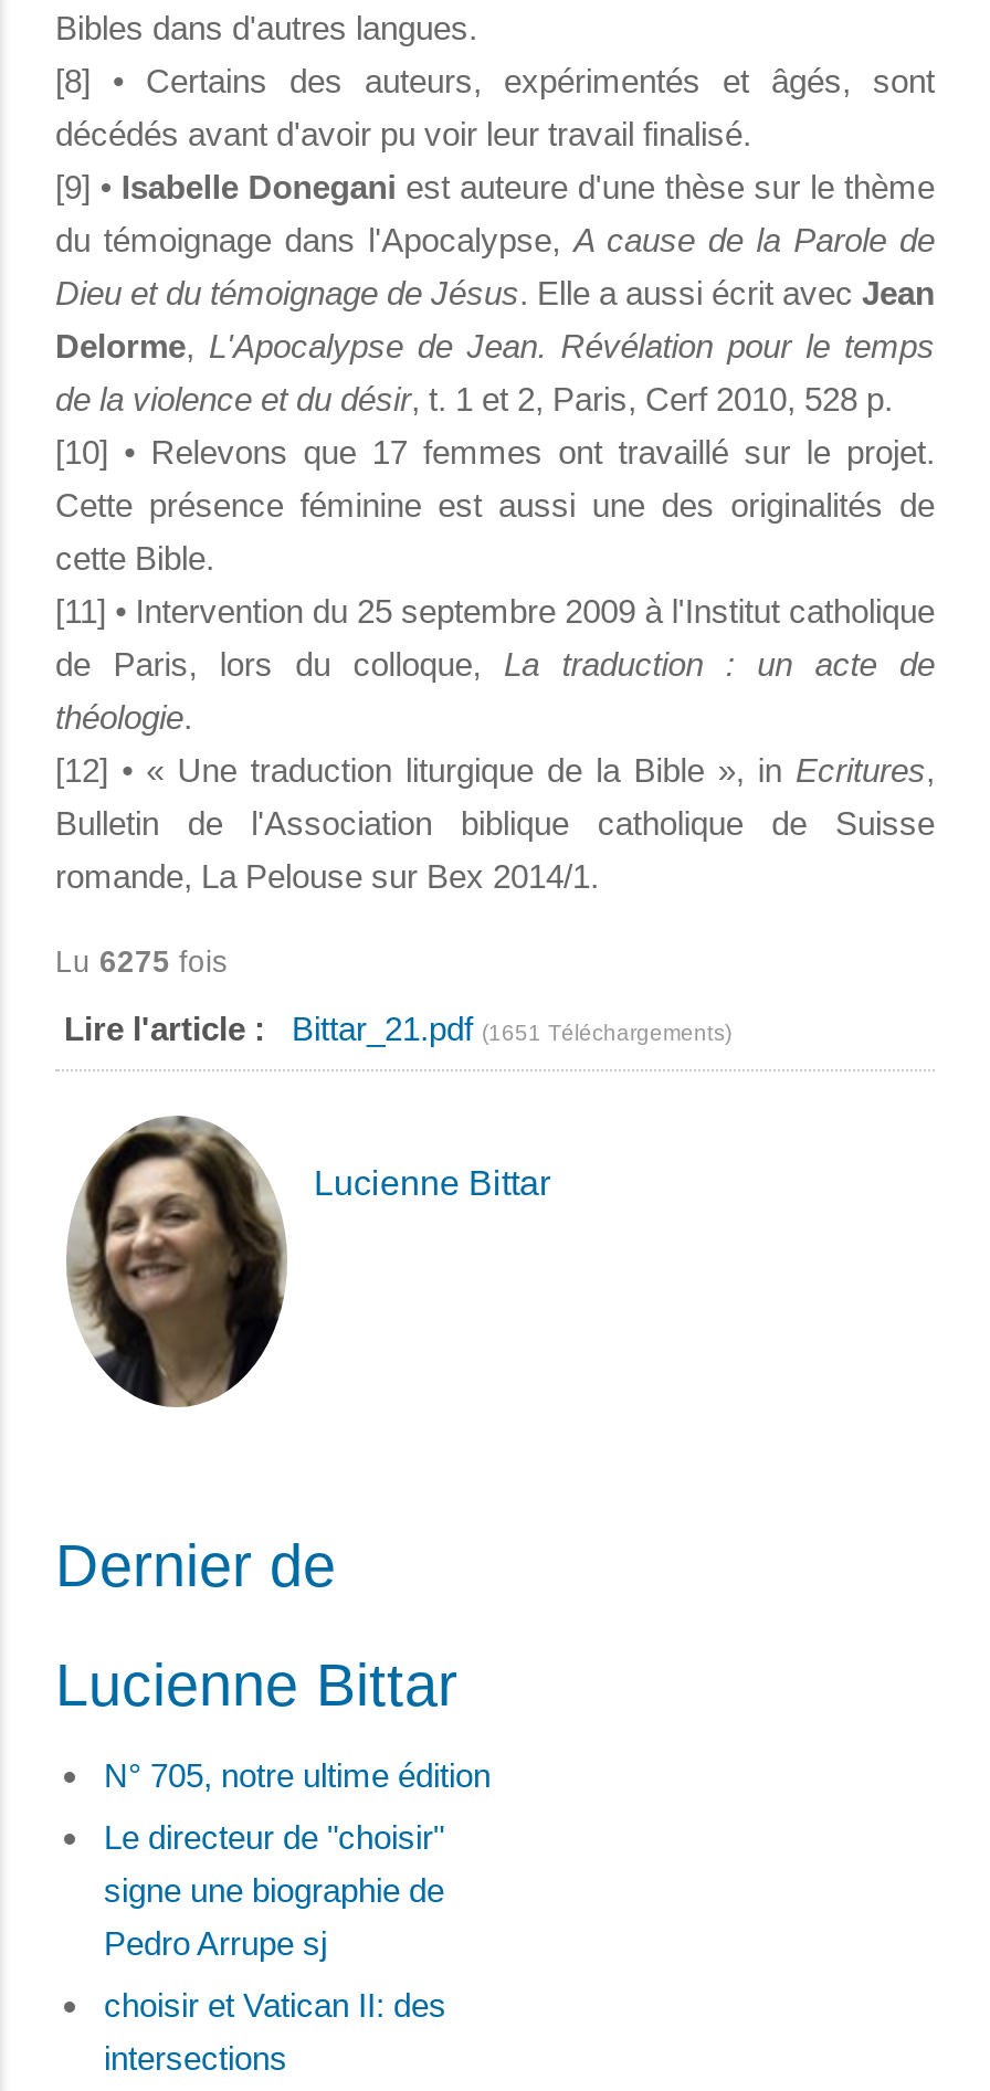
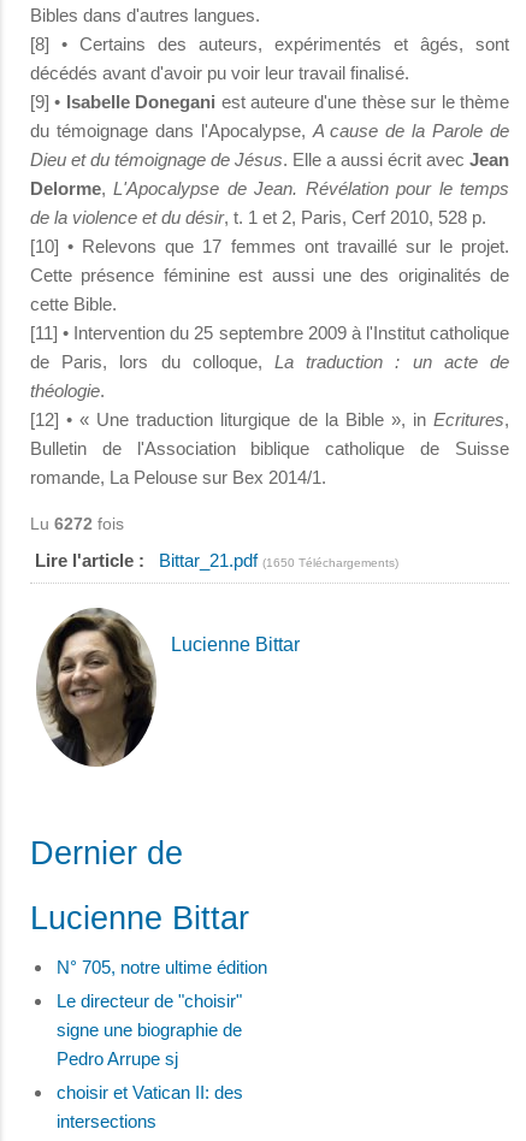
- Lu 6275 fois
+ Lu 6272 fois

- Lire l'article : Bittar_21.pdf (1651 Téléchargements)
+ Lire l'article : Bittar_21.pdf (1650 Téléchargements)
